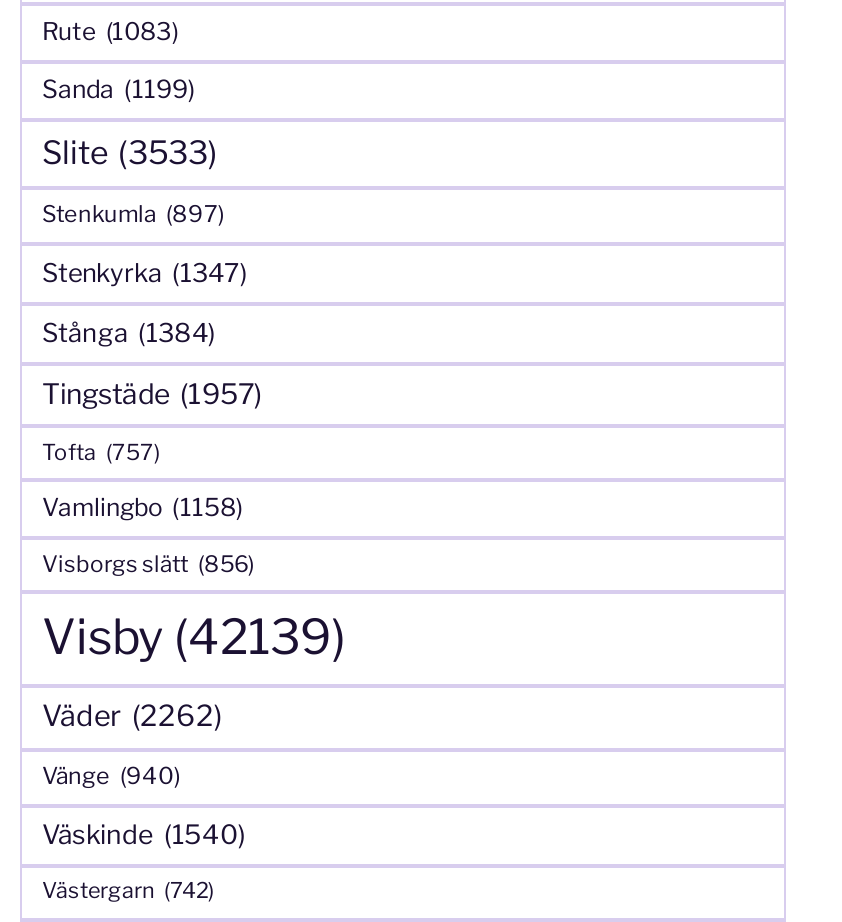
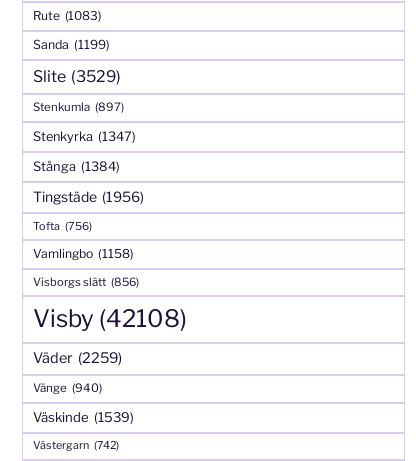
- Slite (3533)
+ Slite (3529)

- Tingstäde (1957)
+ Tingstäde (1956)

- Tofta (757)
+ Tofta (756)

- Visby (42139)
+ Visby (42108)

- Väder (2262)
+ Väder (2259)

- Väskinde (1540)
+ Väskinde (1539)
